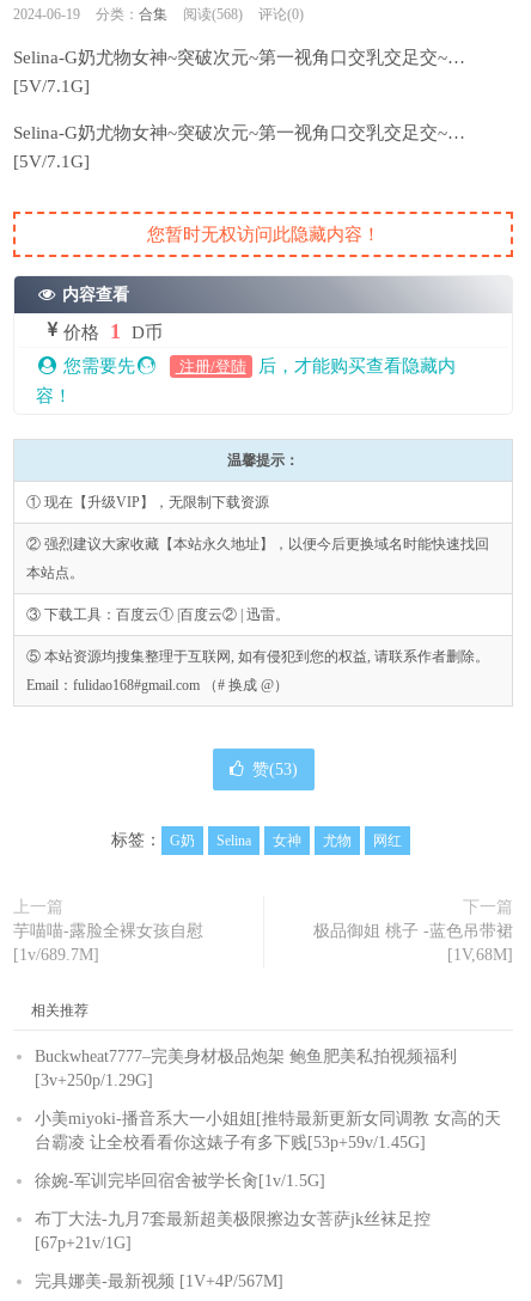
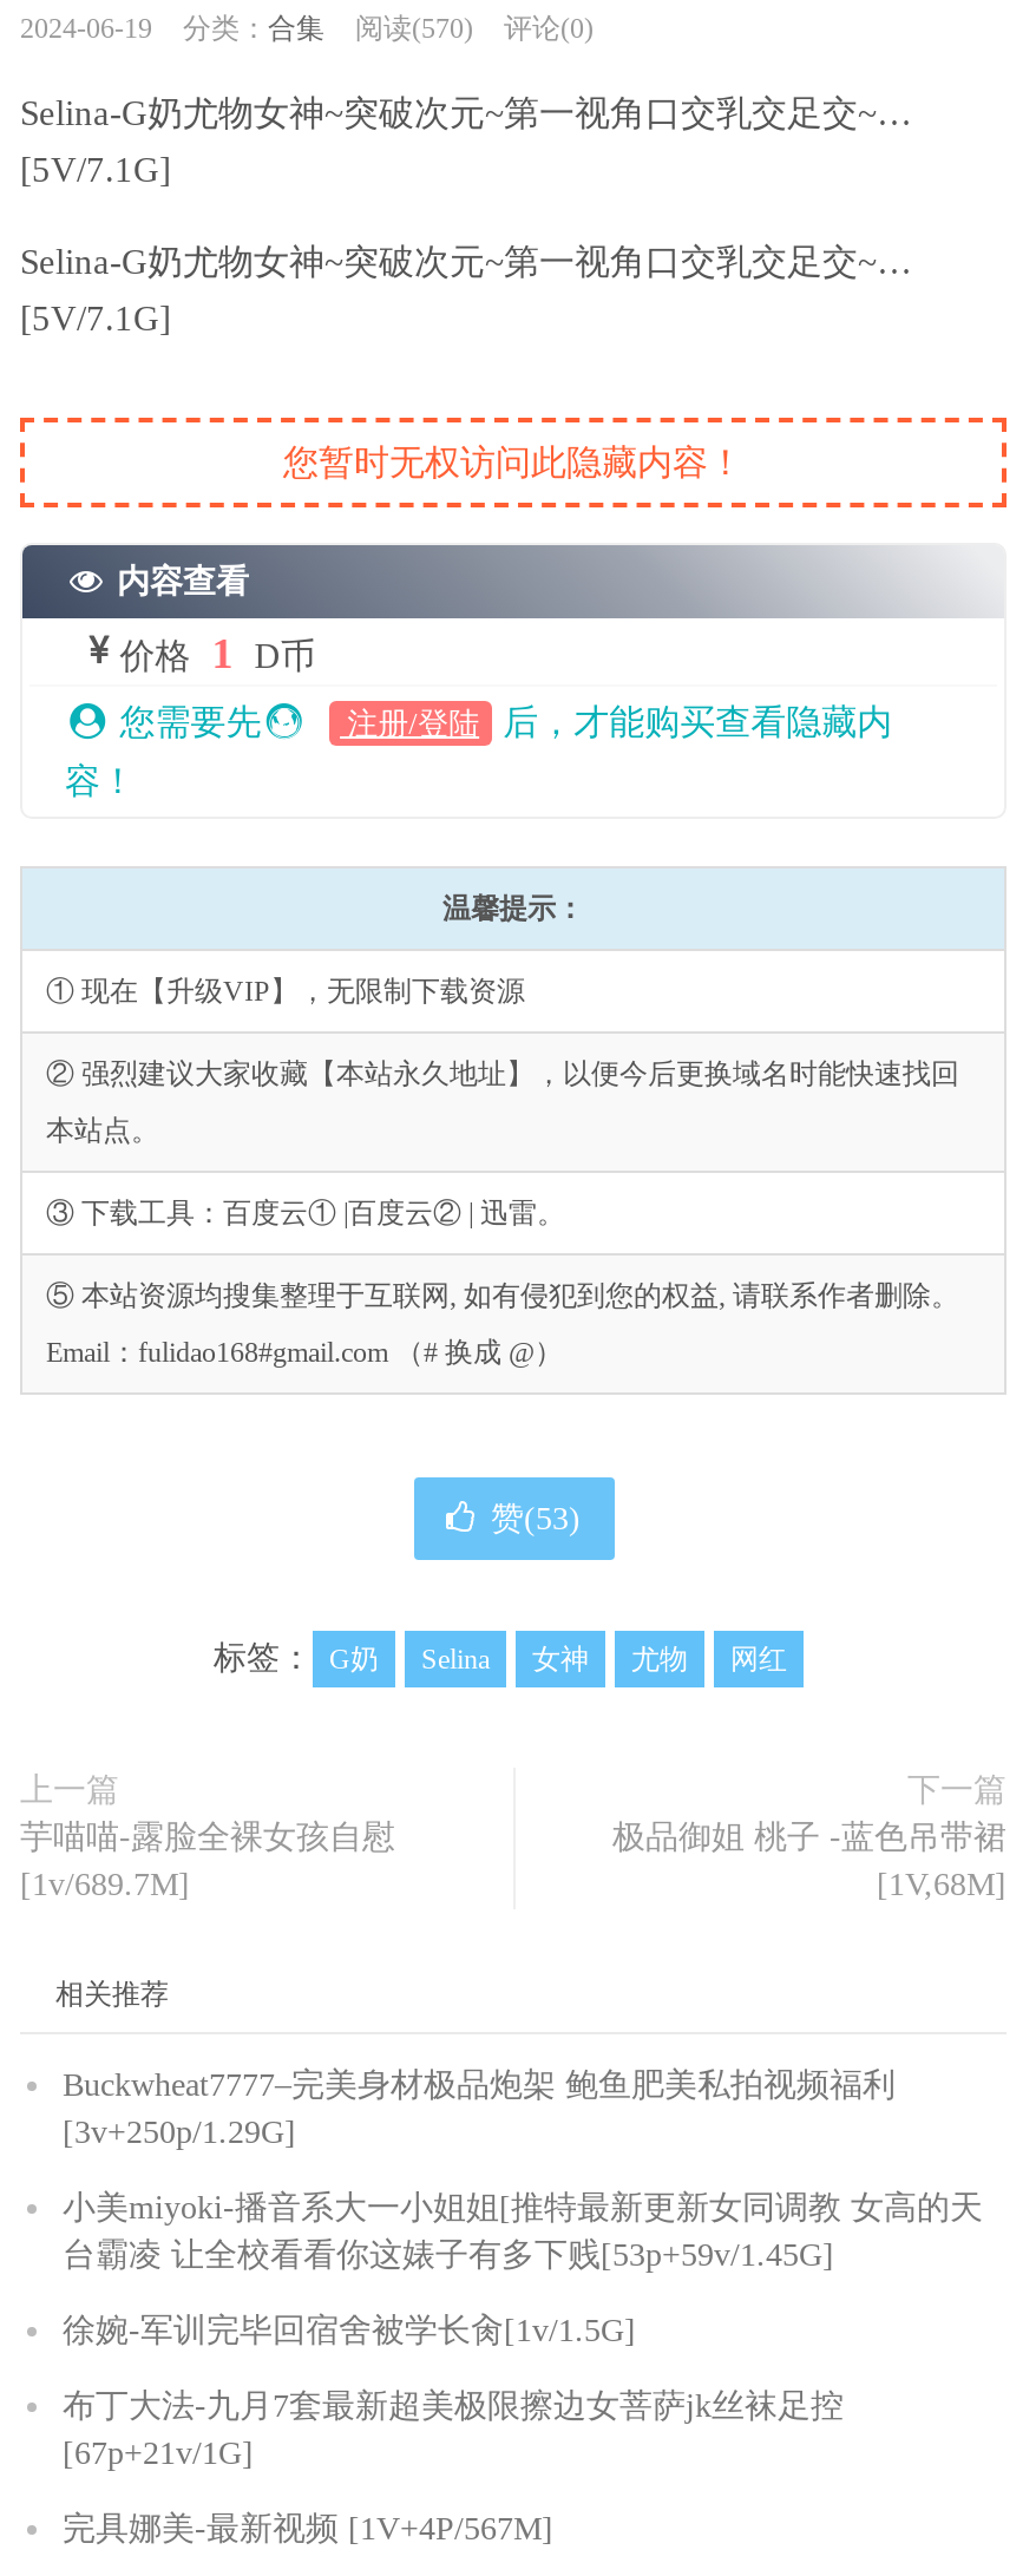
- 2024-06-19 分类：合集 阅读(568) 评论(0)
+ 2024-06-19 分类：合集 阅读(570) 评论(0)
